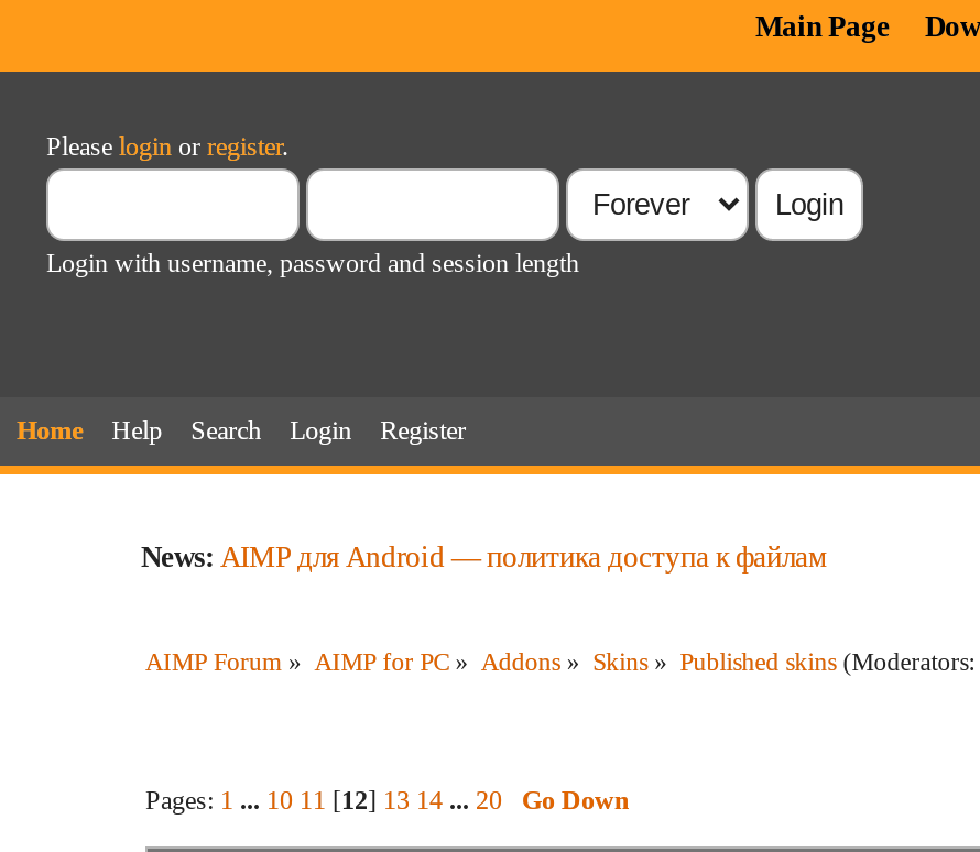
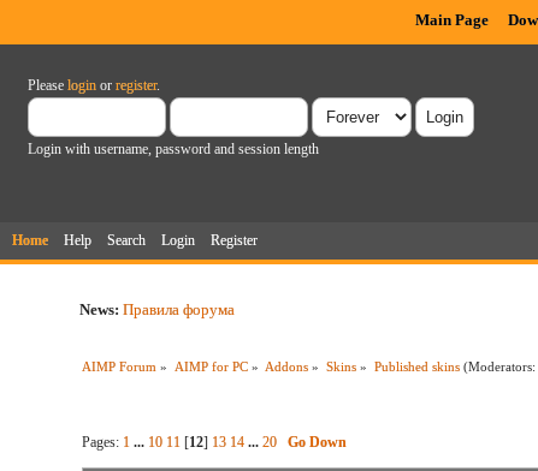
- News: AIMP для Android — политика доступа к файлам
+ News: Правила форума
